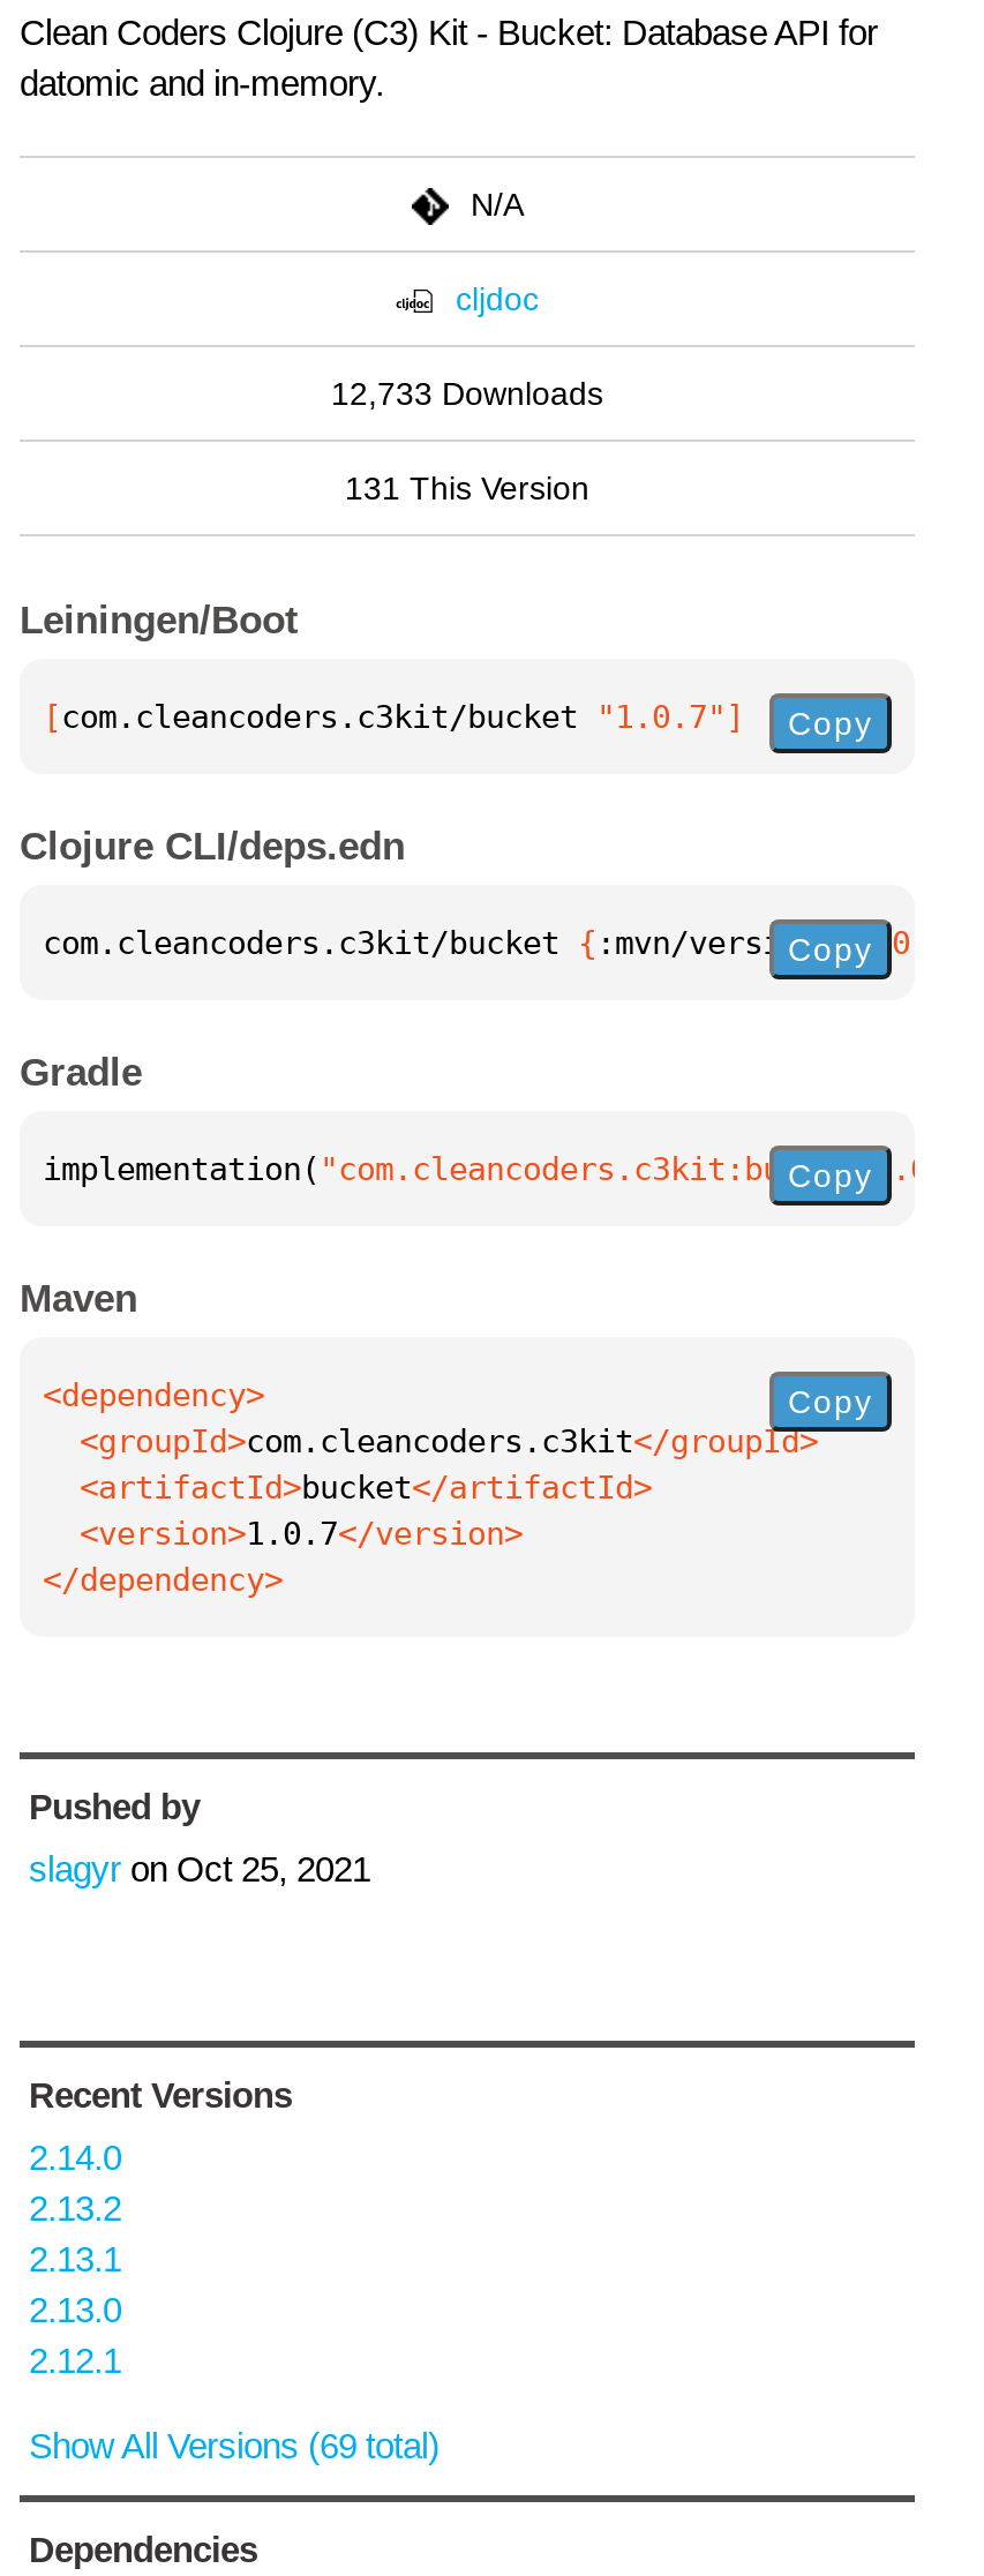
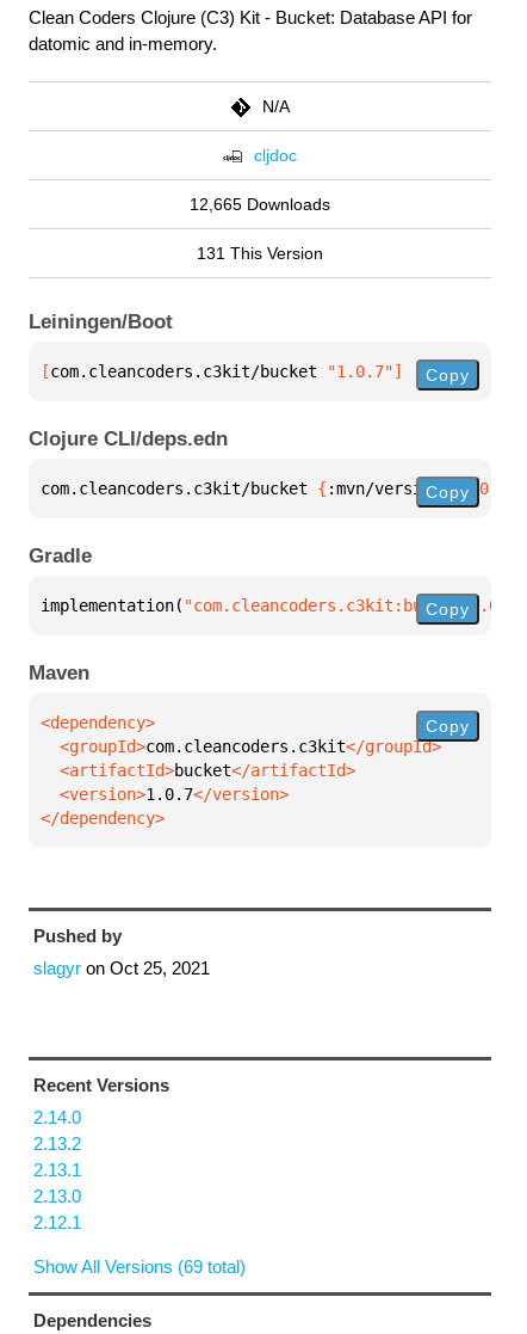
- 12,733 Downloads
+ 12,665 Downloads
